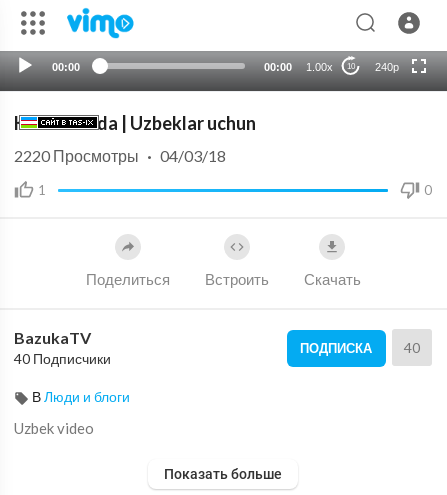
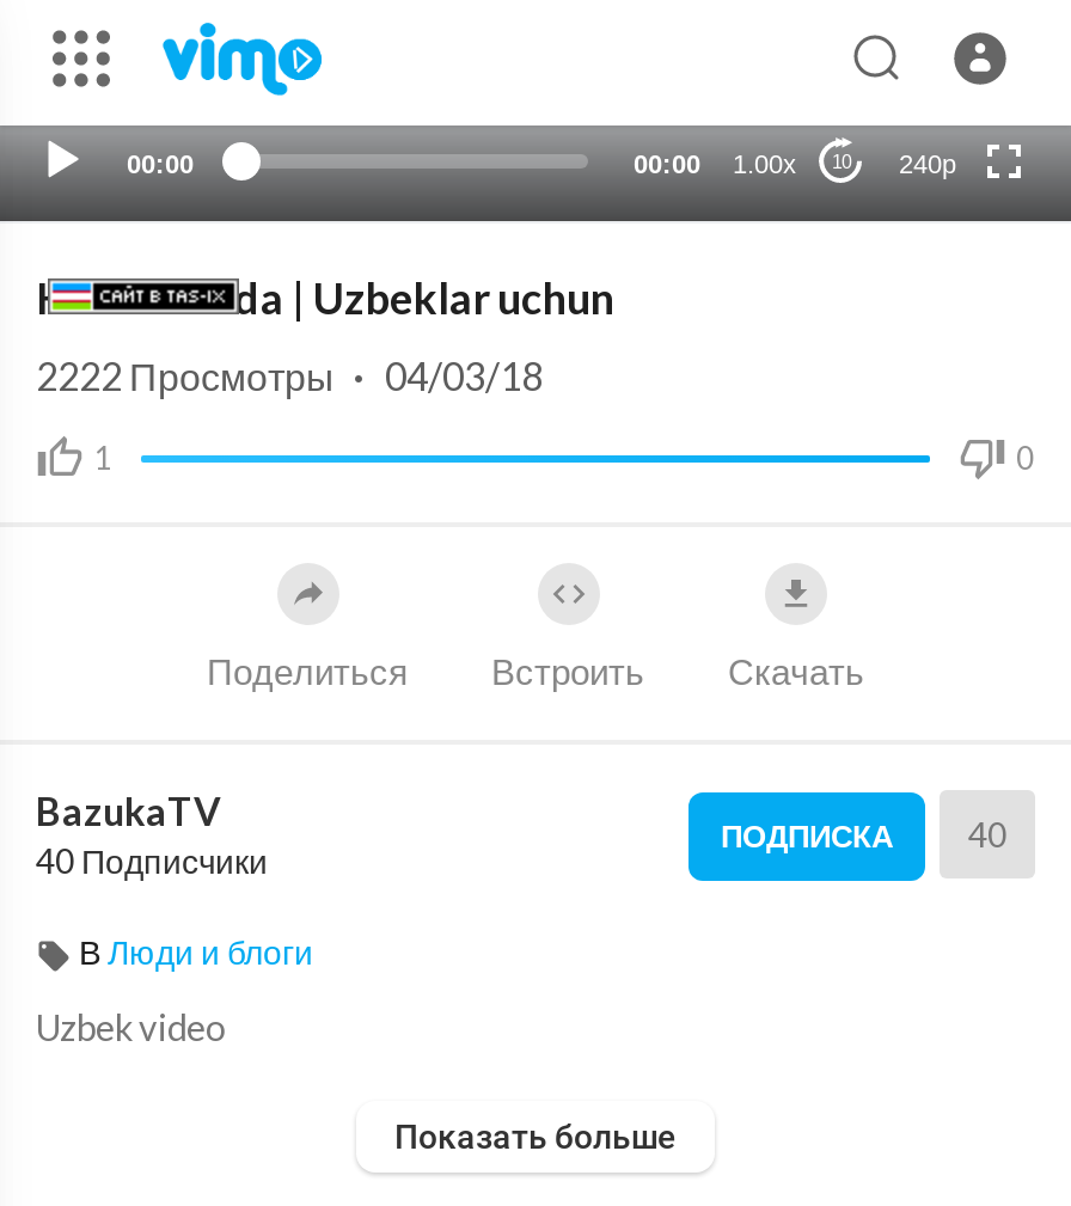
- 2220 Просмотры · 04/03/18
+ 2222 Просмотры · 04/03/18
